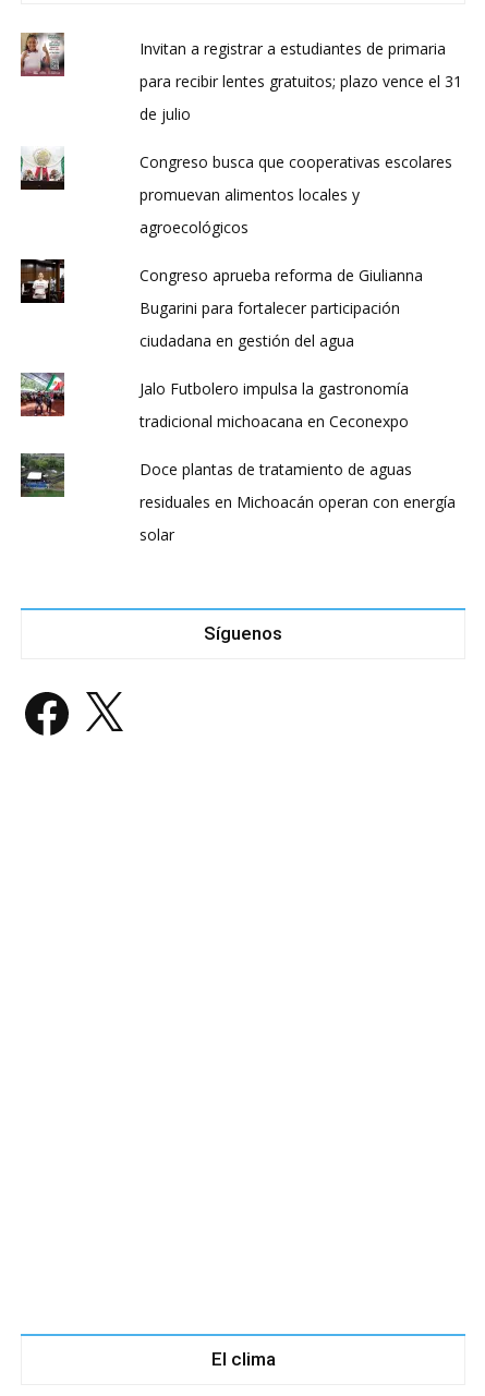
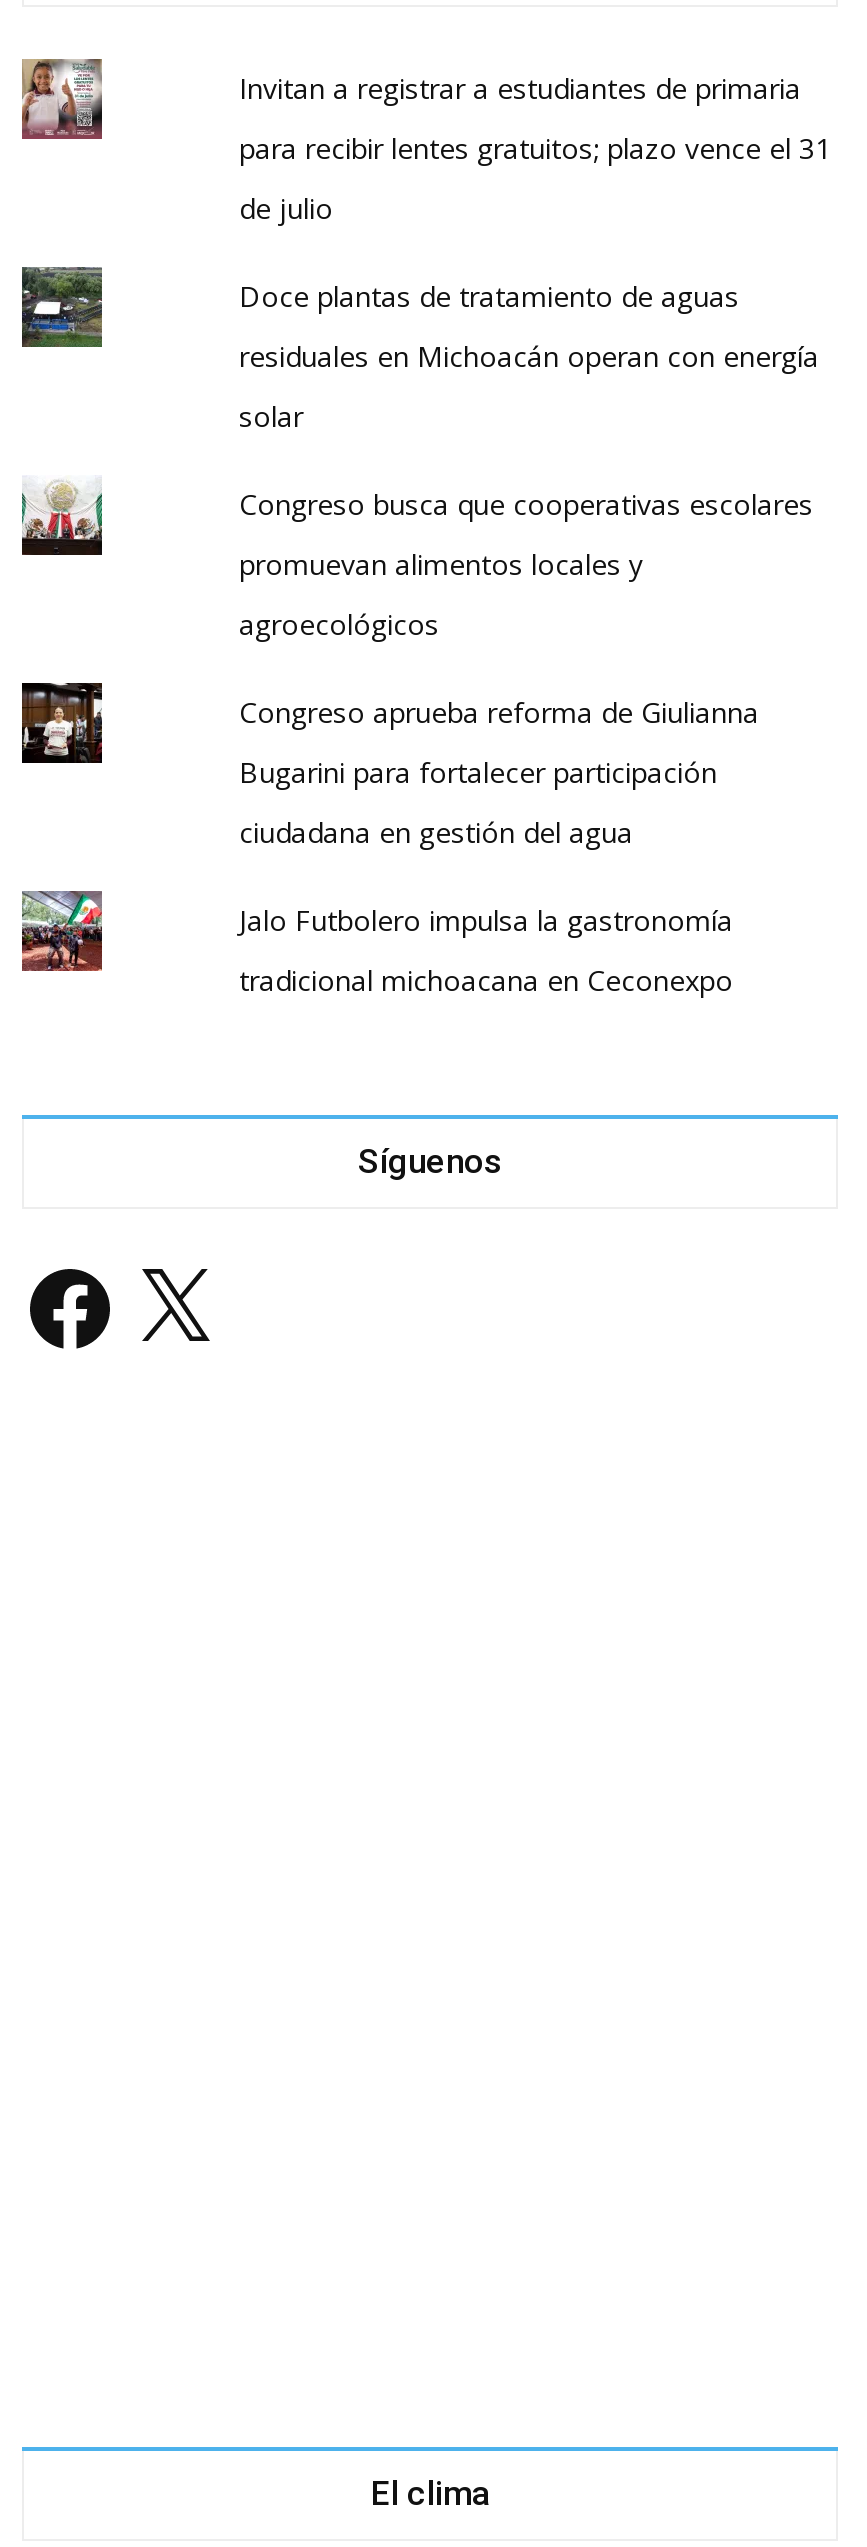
moved down: Congreso busca que cooperativas escolares | promuevan alimentos locales y | agroecológicos | Congreso aprueba reforma de Giulianna | Bugarini para fortalecer participación | ciudadana en gestión del agua | Jalo Futbolero impulsa la gastronomía | tradicional michoacana en Ceconexpo

moved up: Doce plantas de tratamiento de aguas | residuales en Michoacán operan con energía | solar
